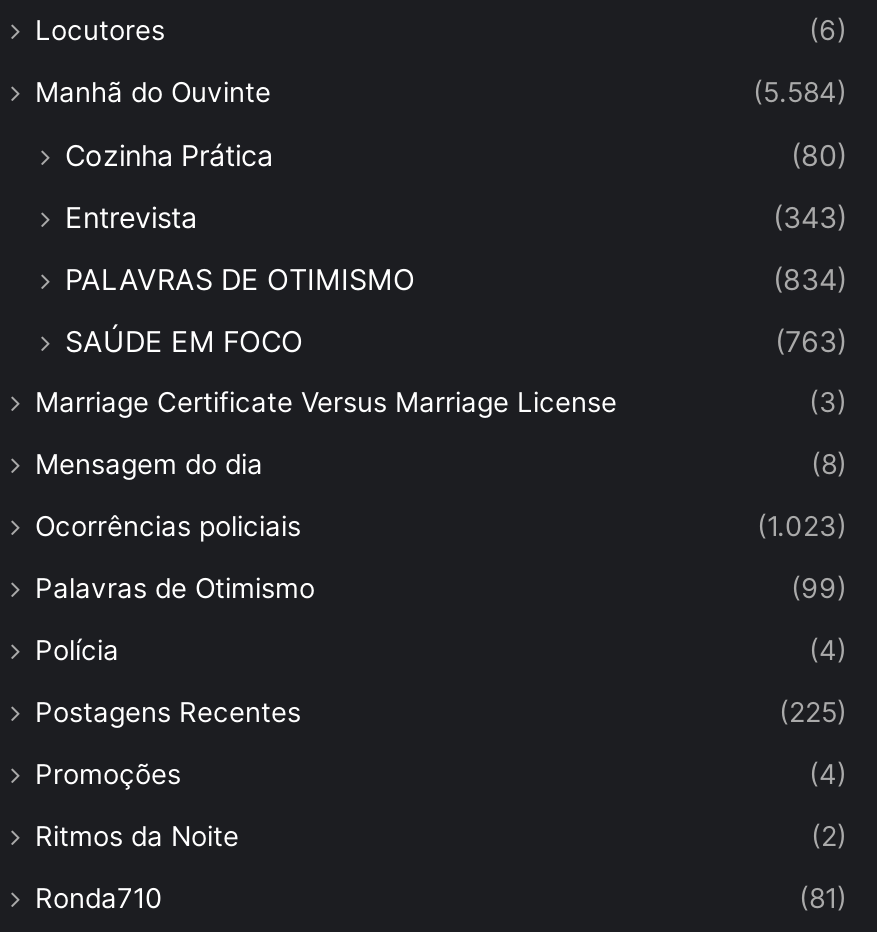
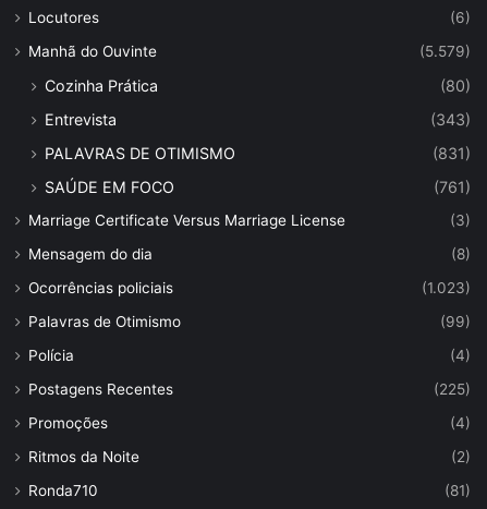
- (5.584)
+ (5.579)

- (834)
+ (831)

- (763)
+ (761)
